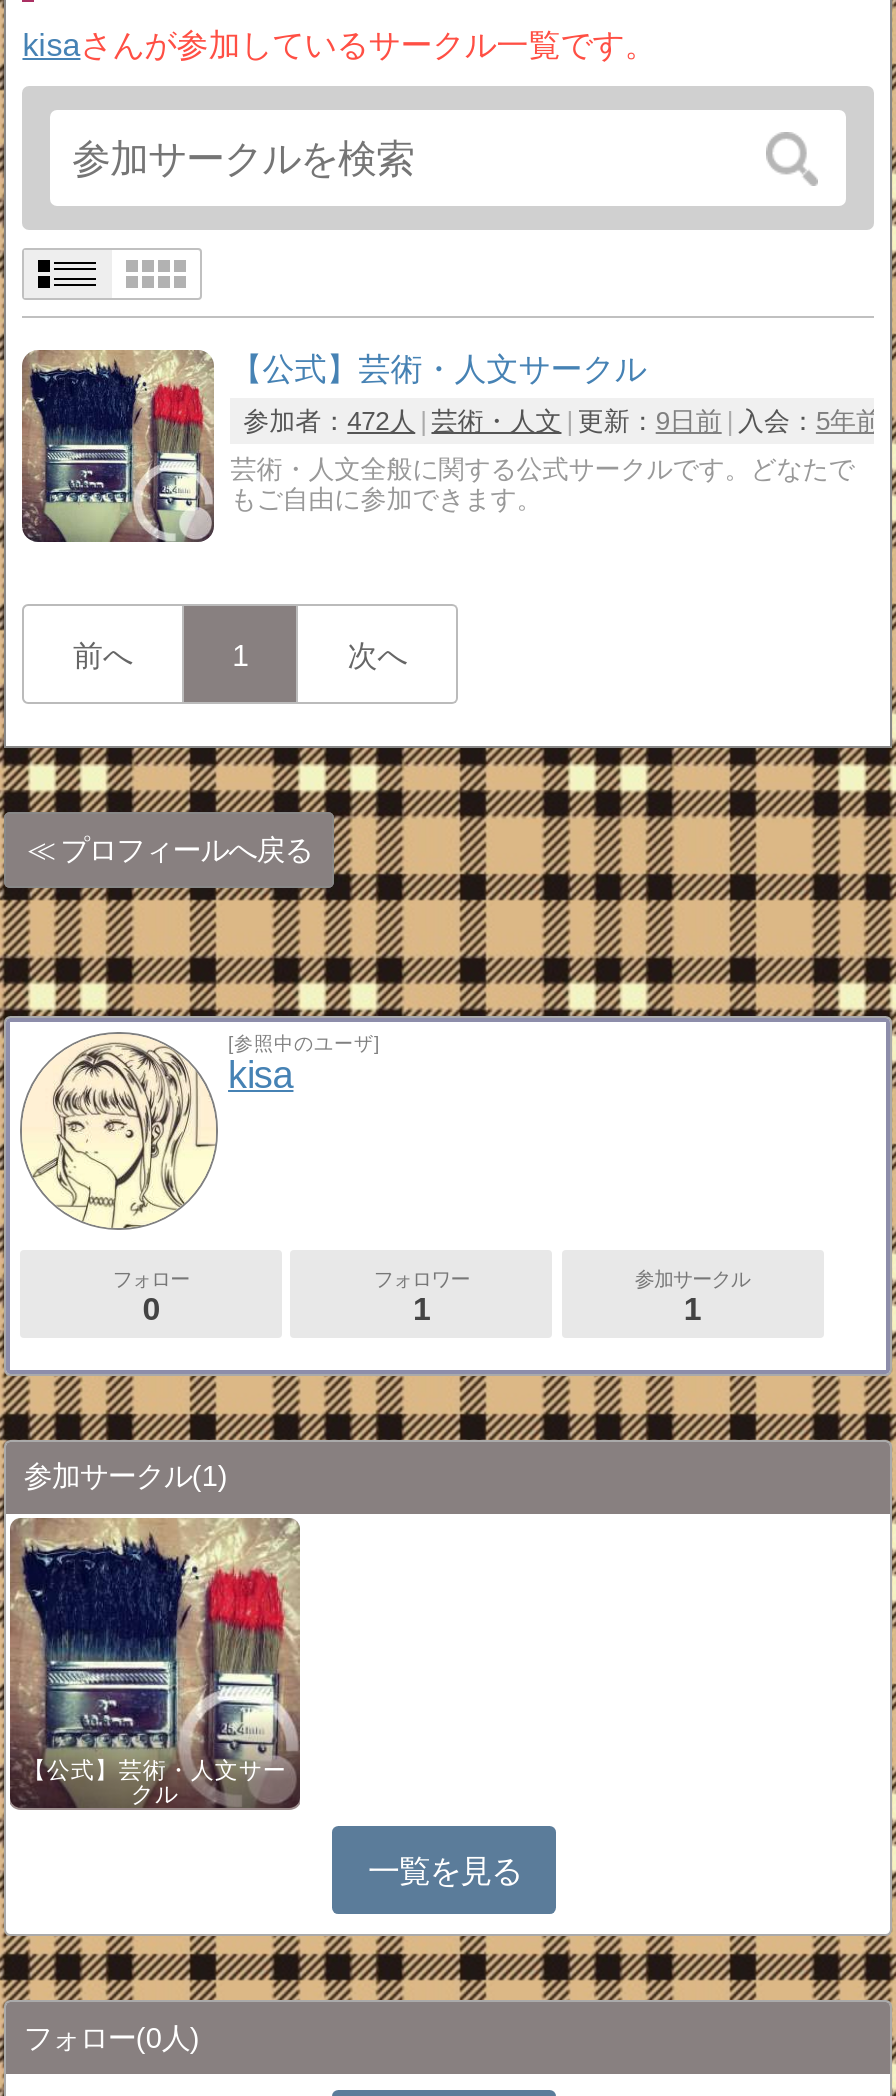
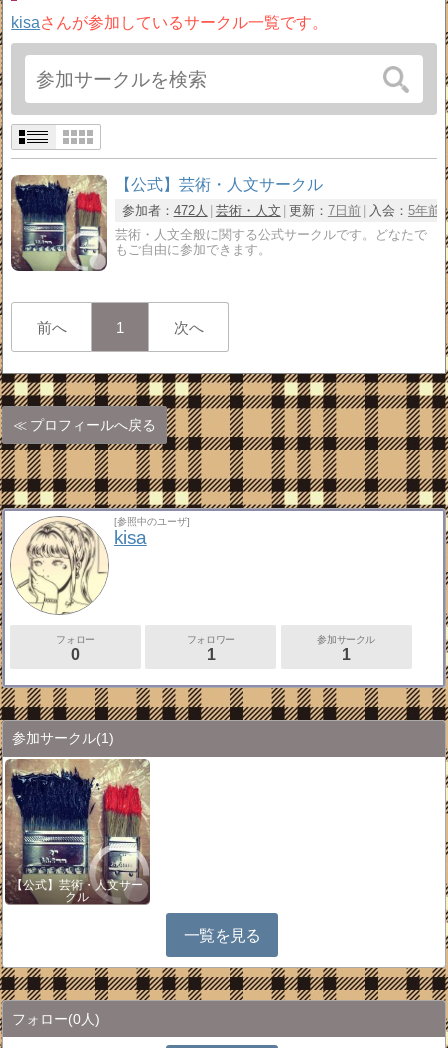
- 参加者：472人 芸術・人文 更新：9日前 入会：5年前
+ 参加者：472人 芸術・人文 更新：7日前 入会：5年前
